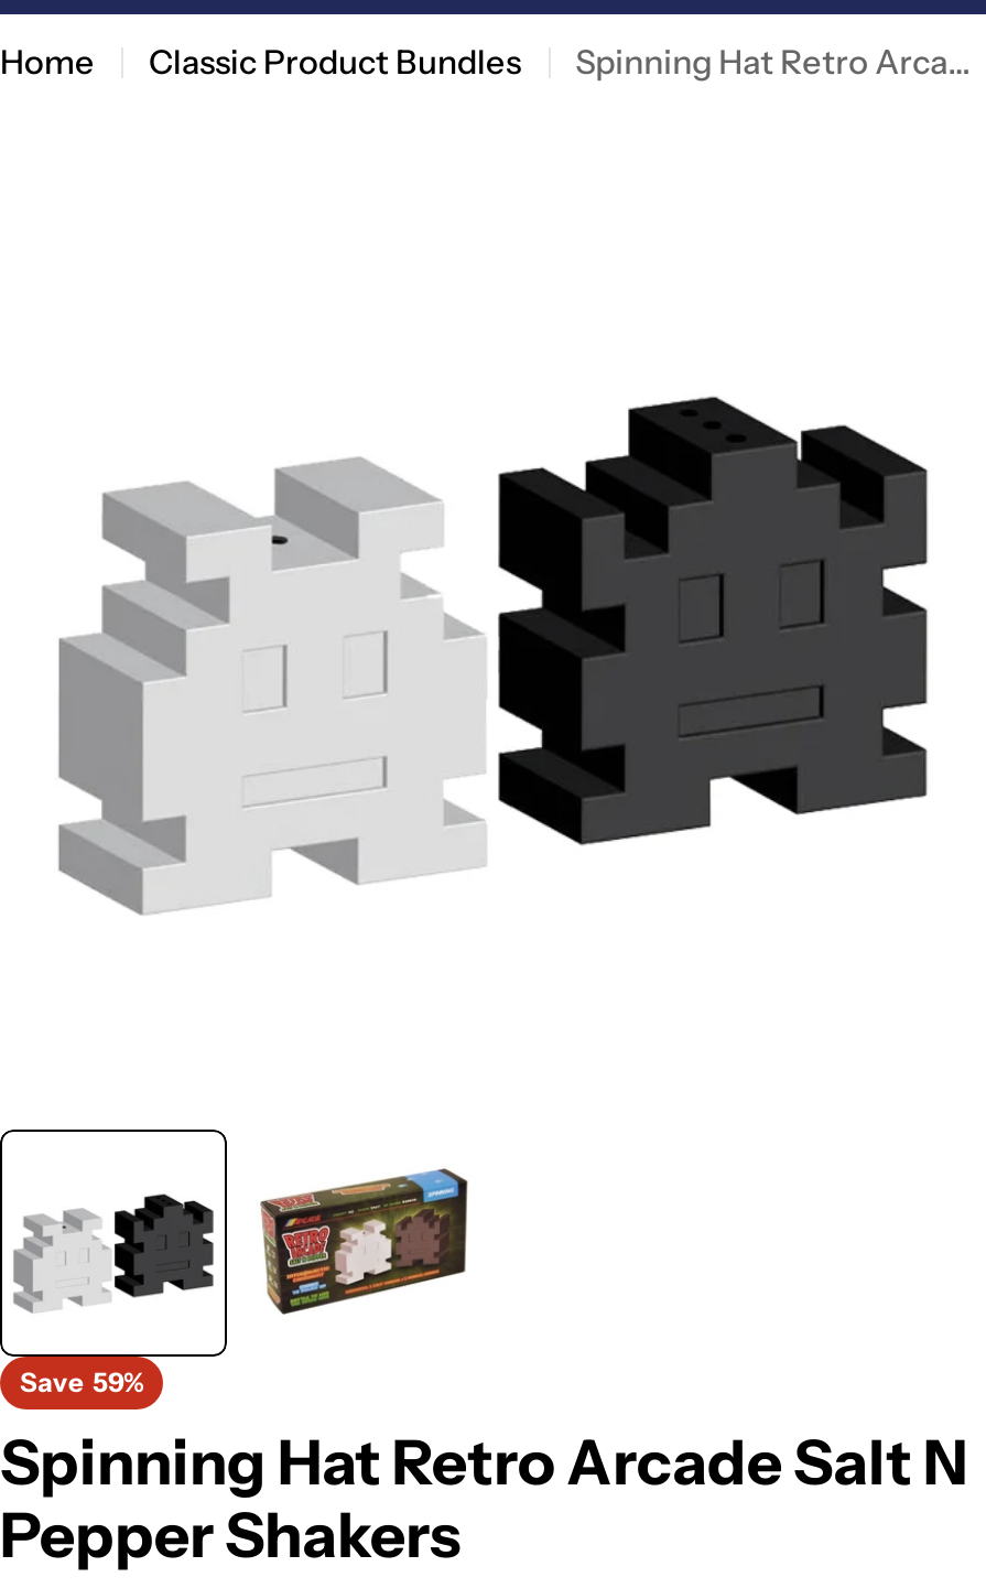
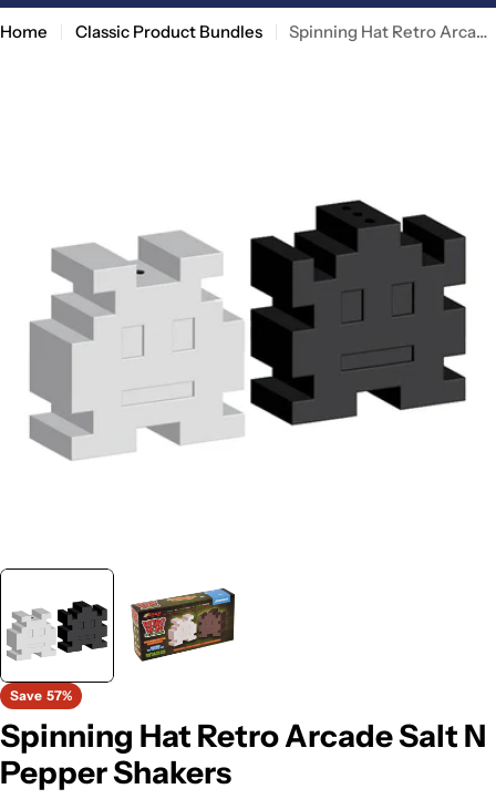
- Save 59%
+ Save 57%
